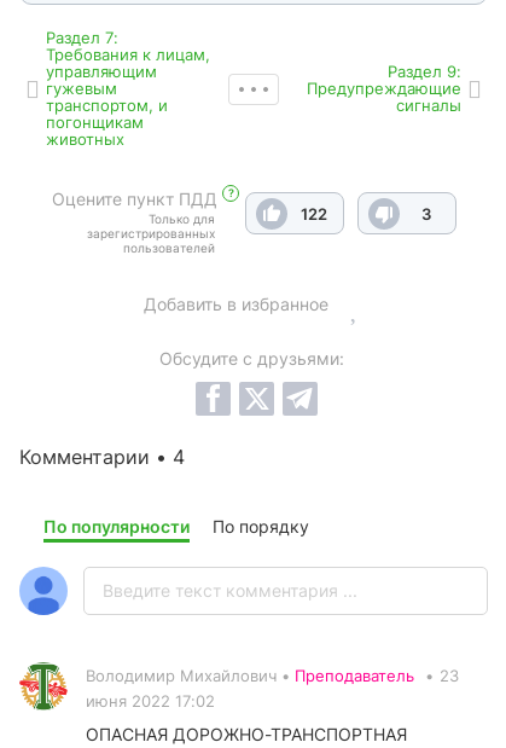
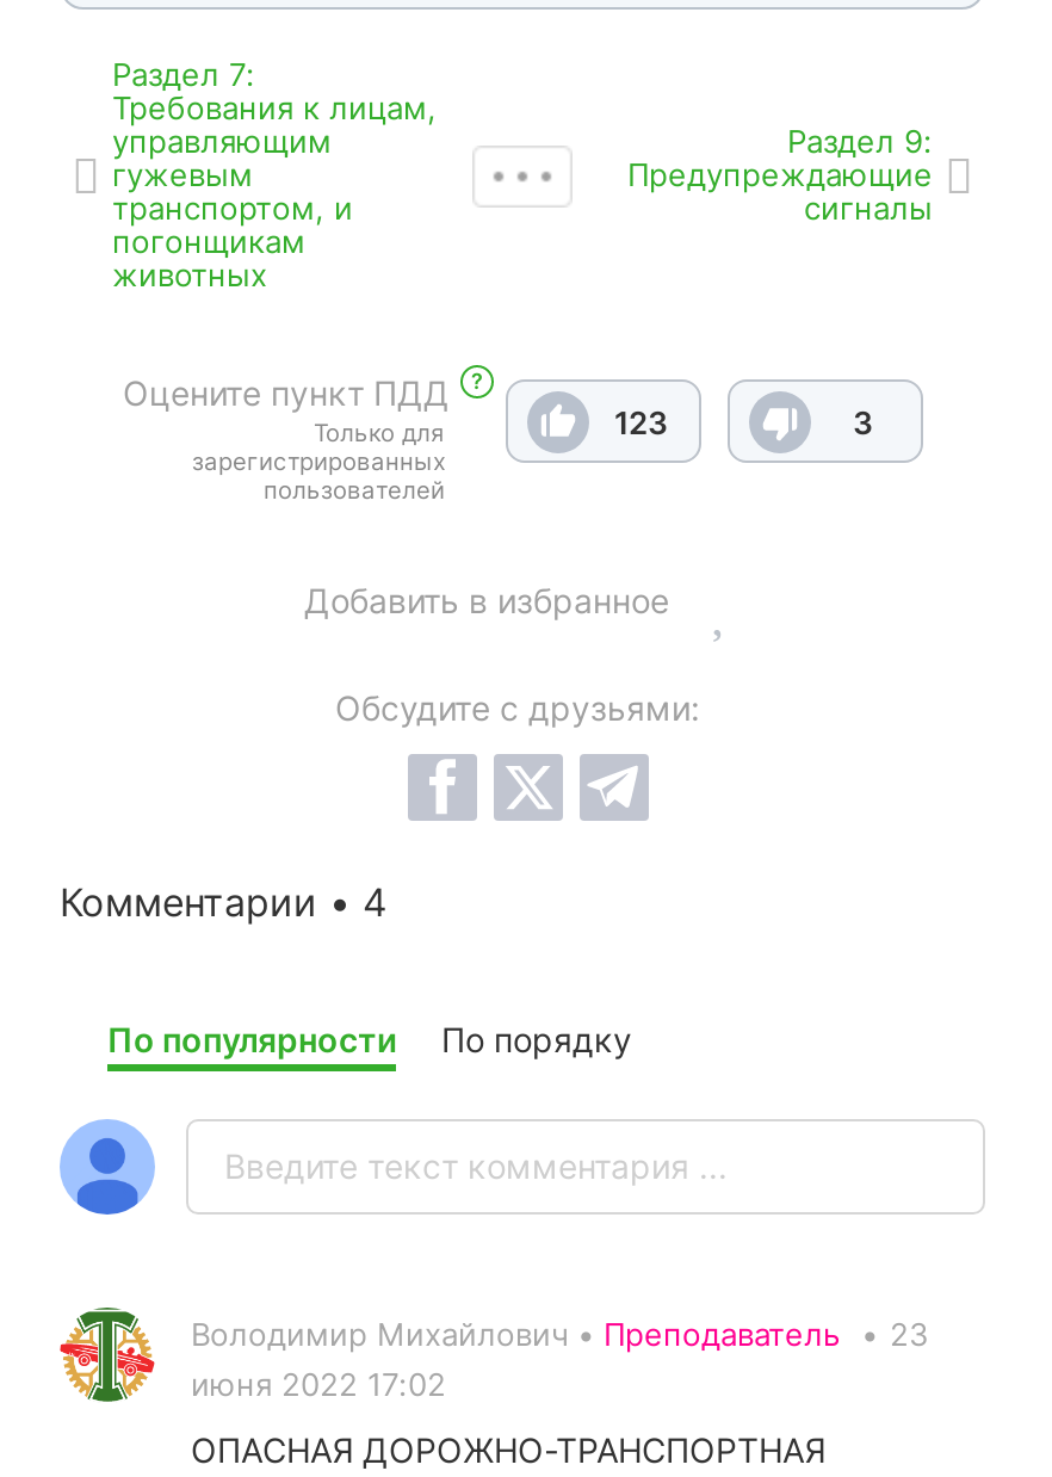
- 122
+ 123
